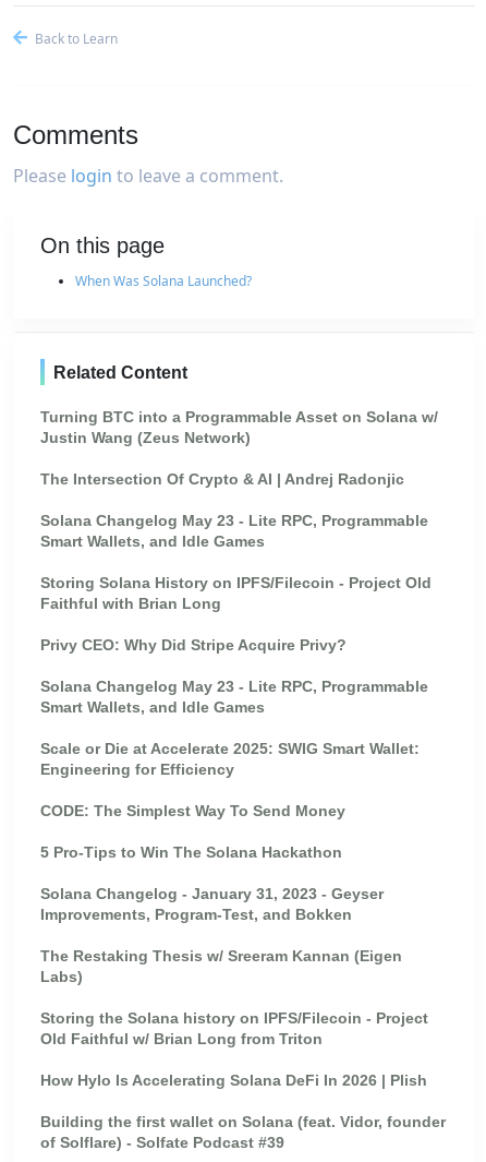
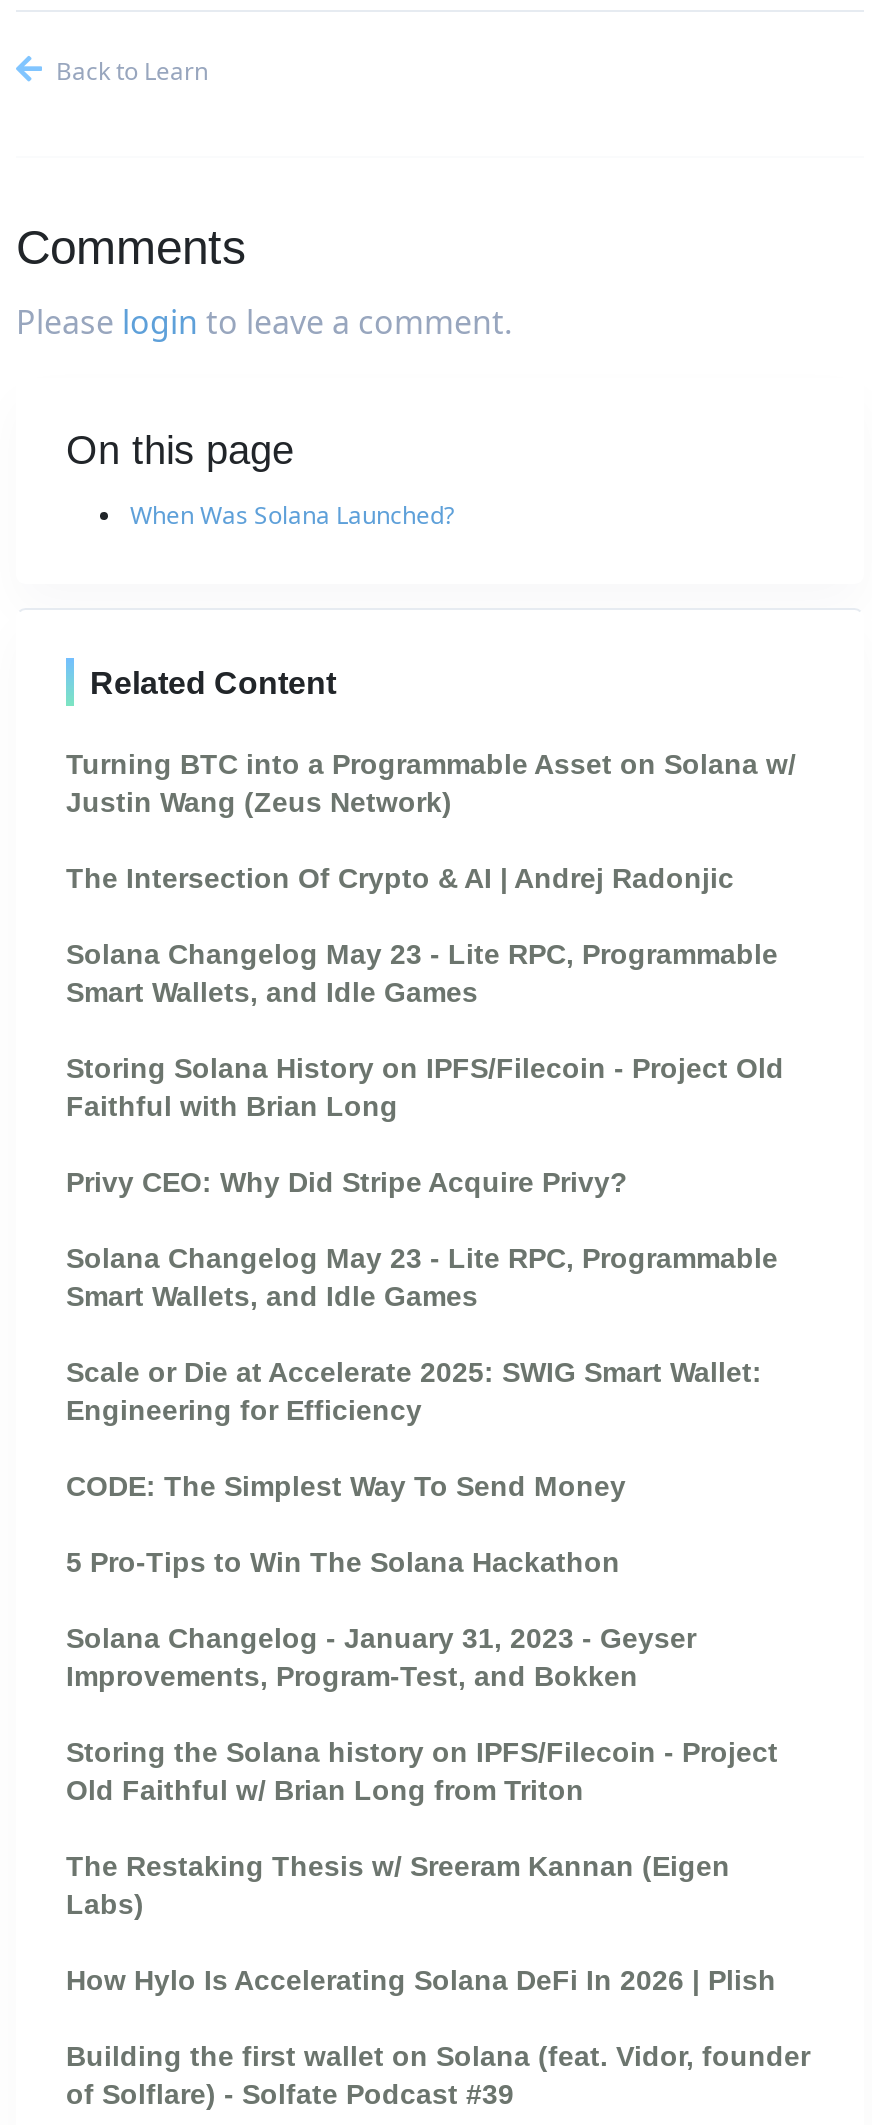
moved down: The Restaking Thesis w/ Sreeram Kannan (Eigen | Labs)

moved up: Storing the Solana history on IPFS/Filecoin - Project | Old Faithful w/ Brian Long from Triton
